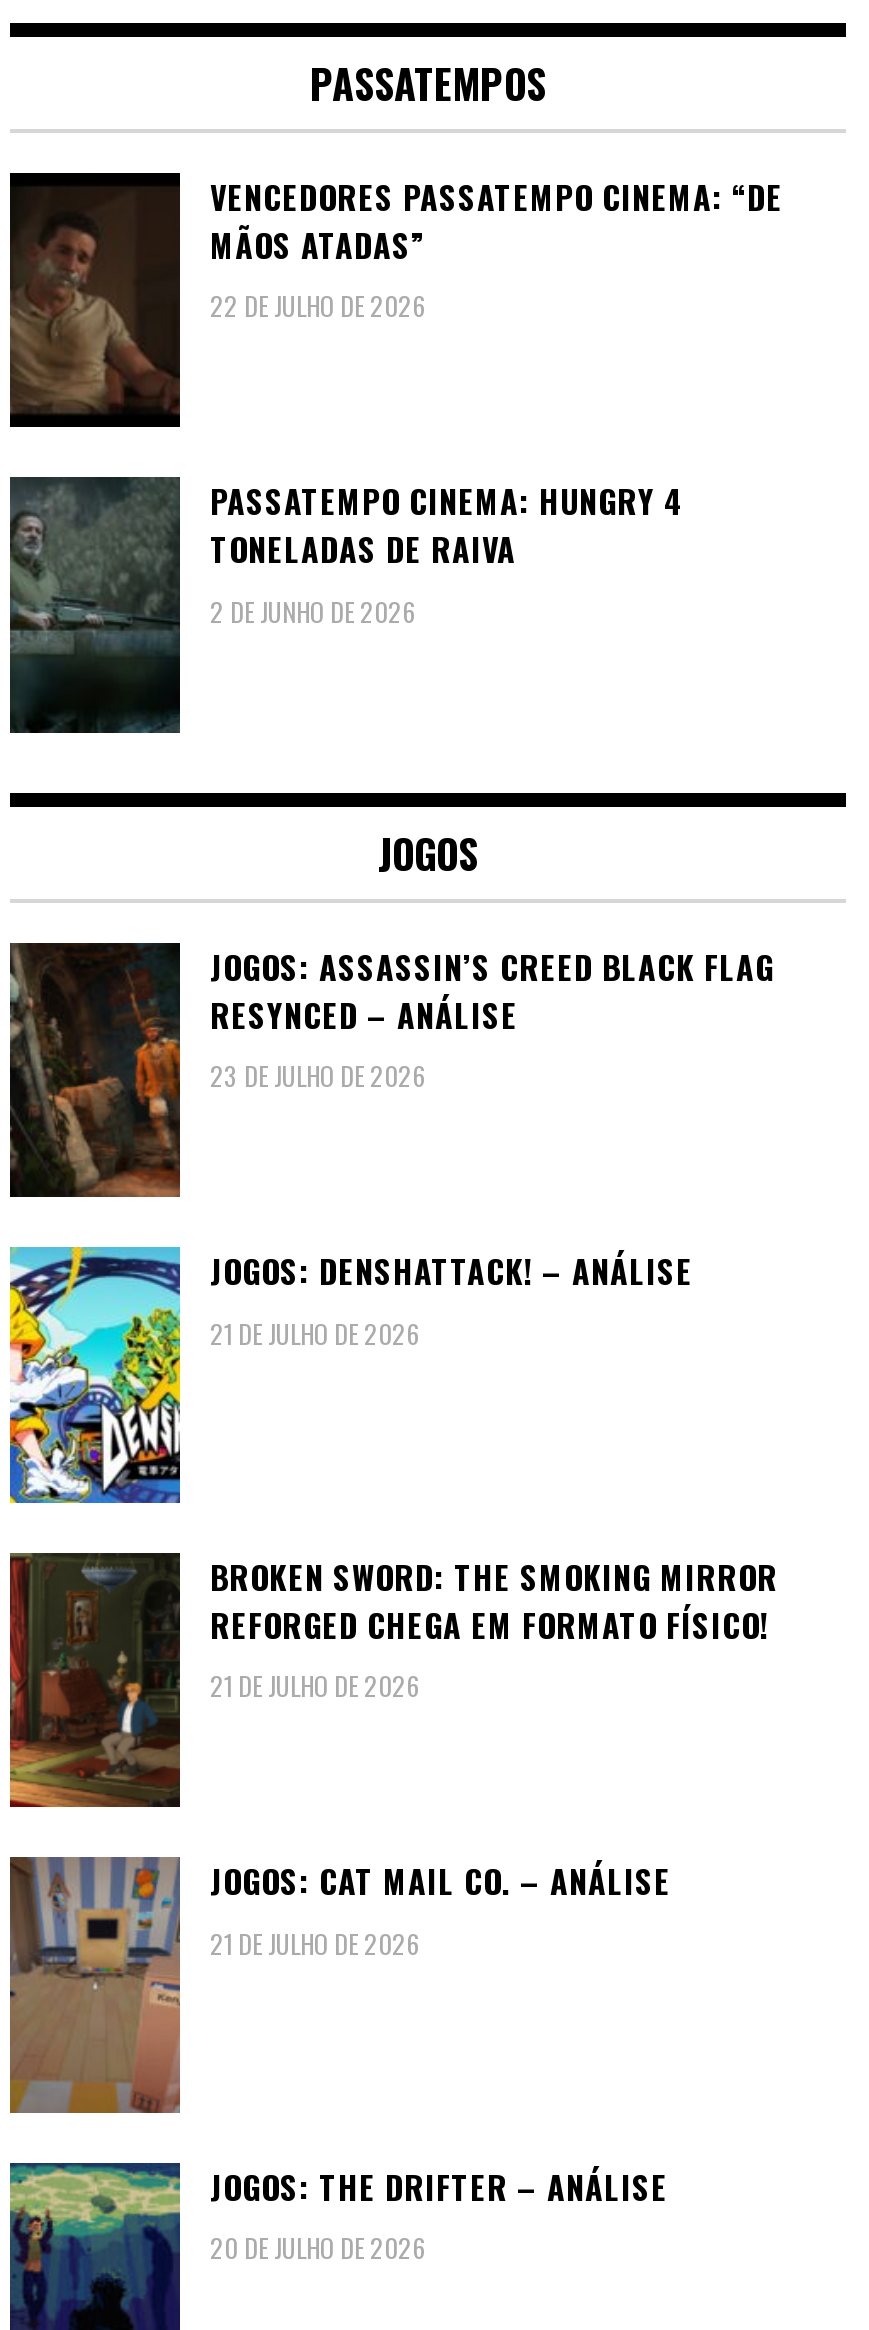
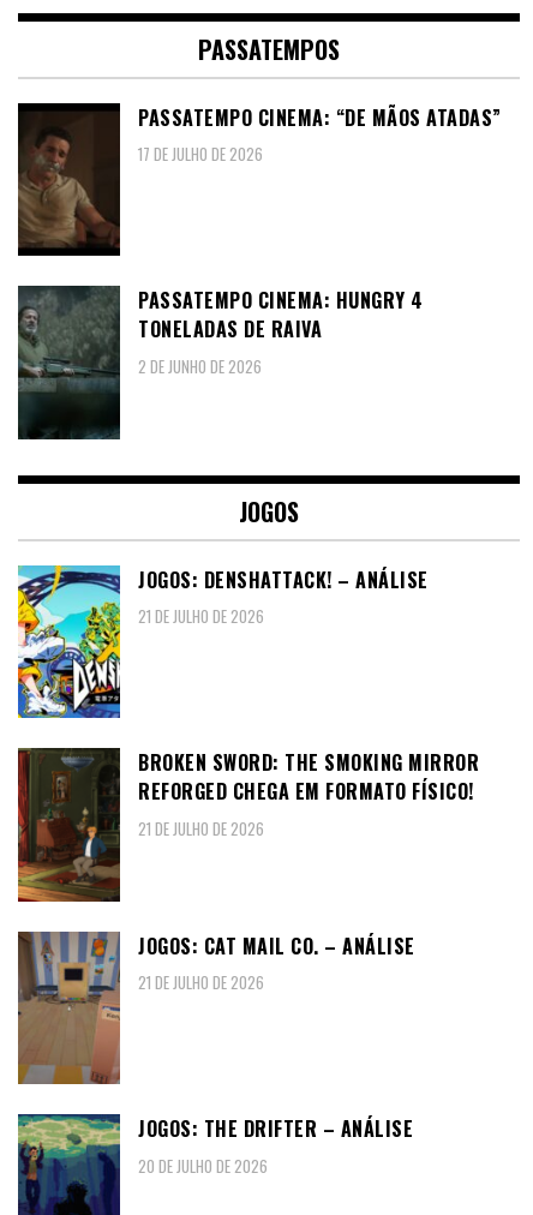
- VENCEDORES PASSATEMPO CINEMA: “DE
- MÃOS ATADAS”
- 22 DE JULHO DE 2026
+ PASSATEMPO CINEMA: “DE MÃOS ATADAS”
+ 17 DE JULHO DE 2026

- [image]
- JOGOS: ASSASSIN’S CREED BLACK FLAG
- RESYNCED – ANÁLISE
- 23 DE JULHO DE 2026
